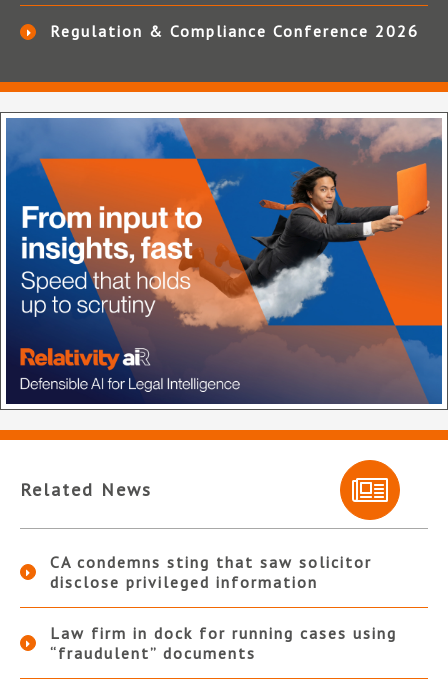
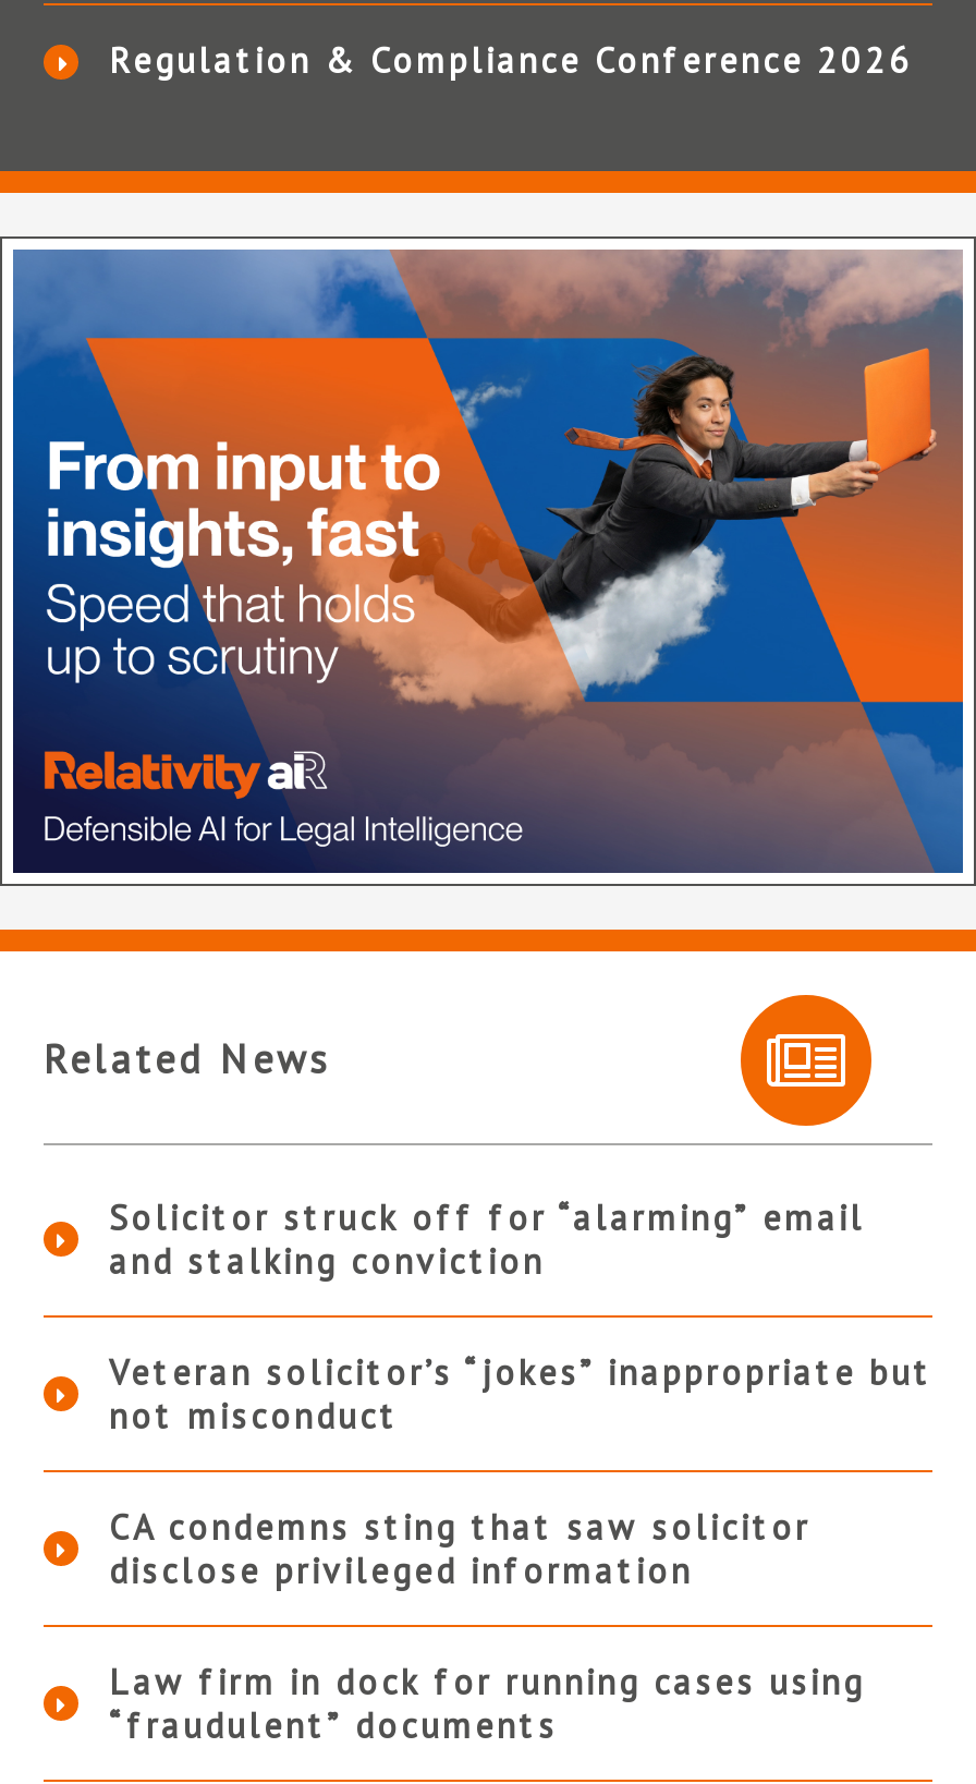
+ Solicitor struck off for “alarming” email
+ and stalking conviction
+ Veteran solicitor’s “jokes” inappropriate but
+ not misconduct
